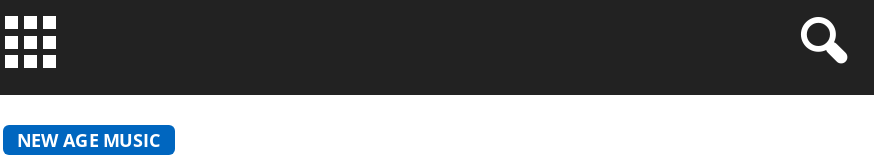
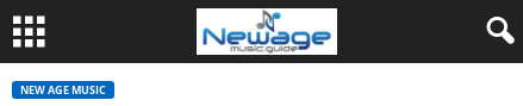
+ [image]
